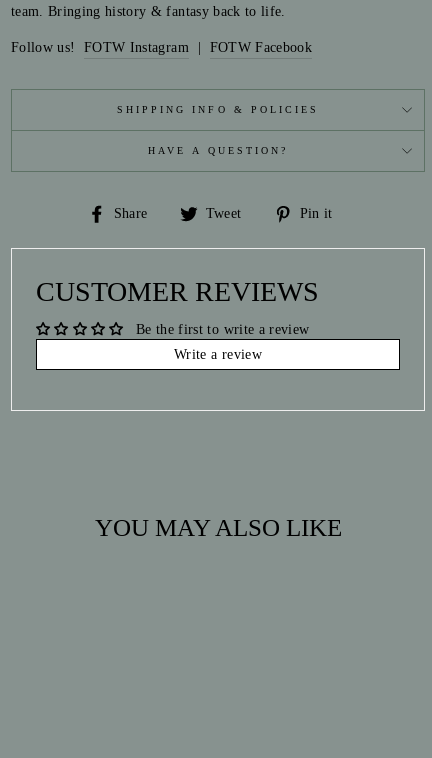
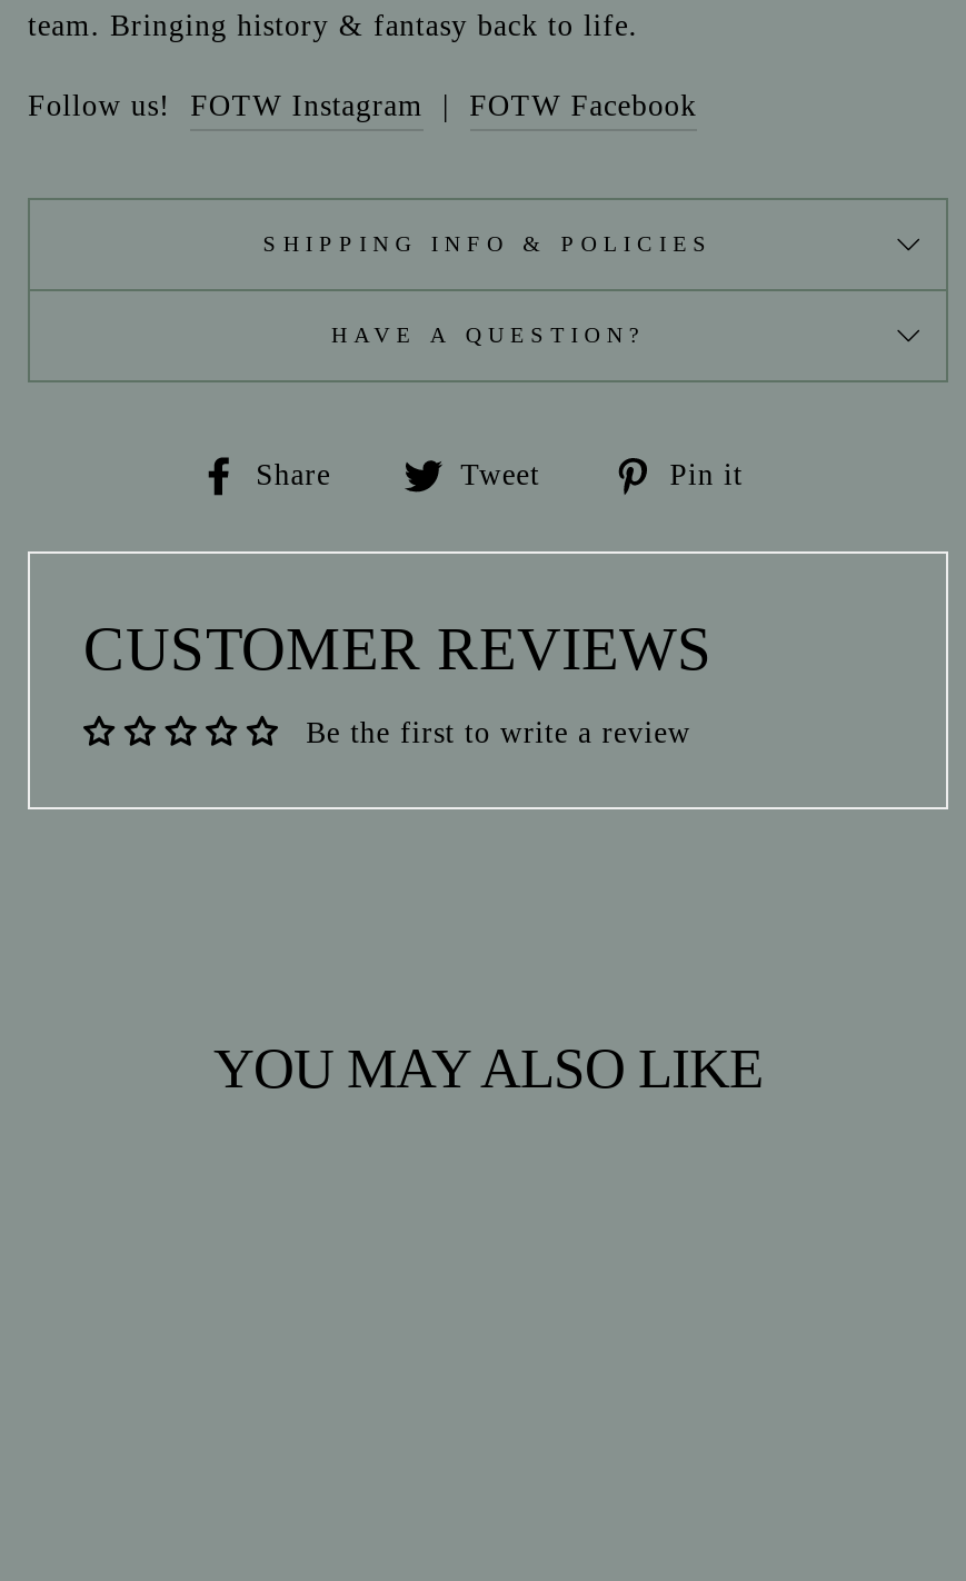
- Write a review
